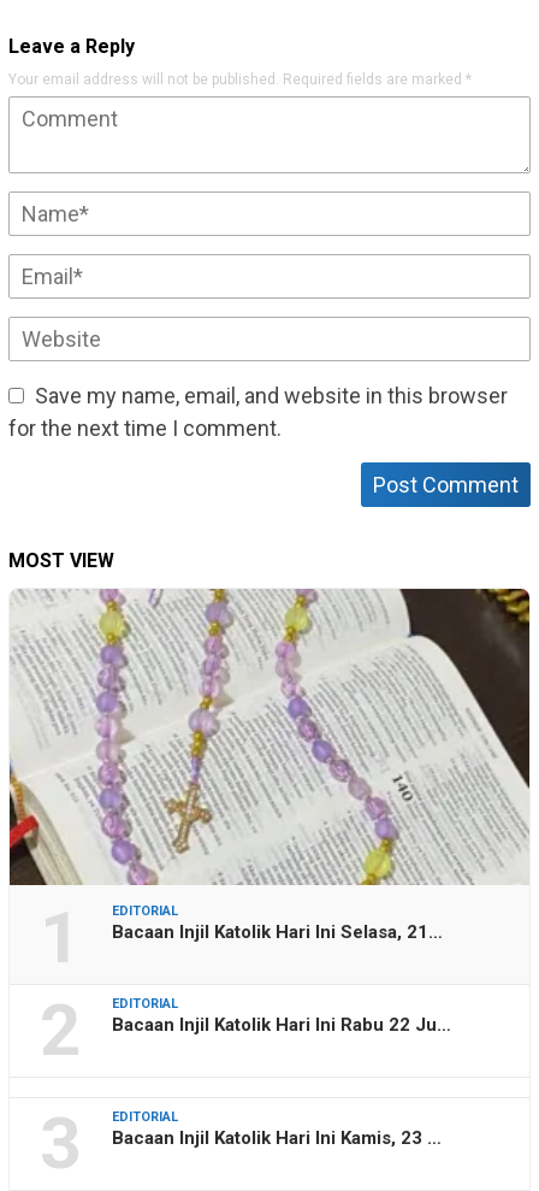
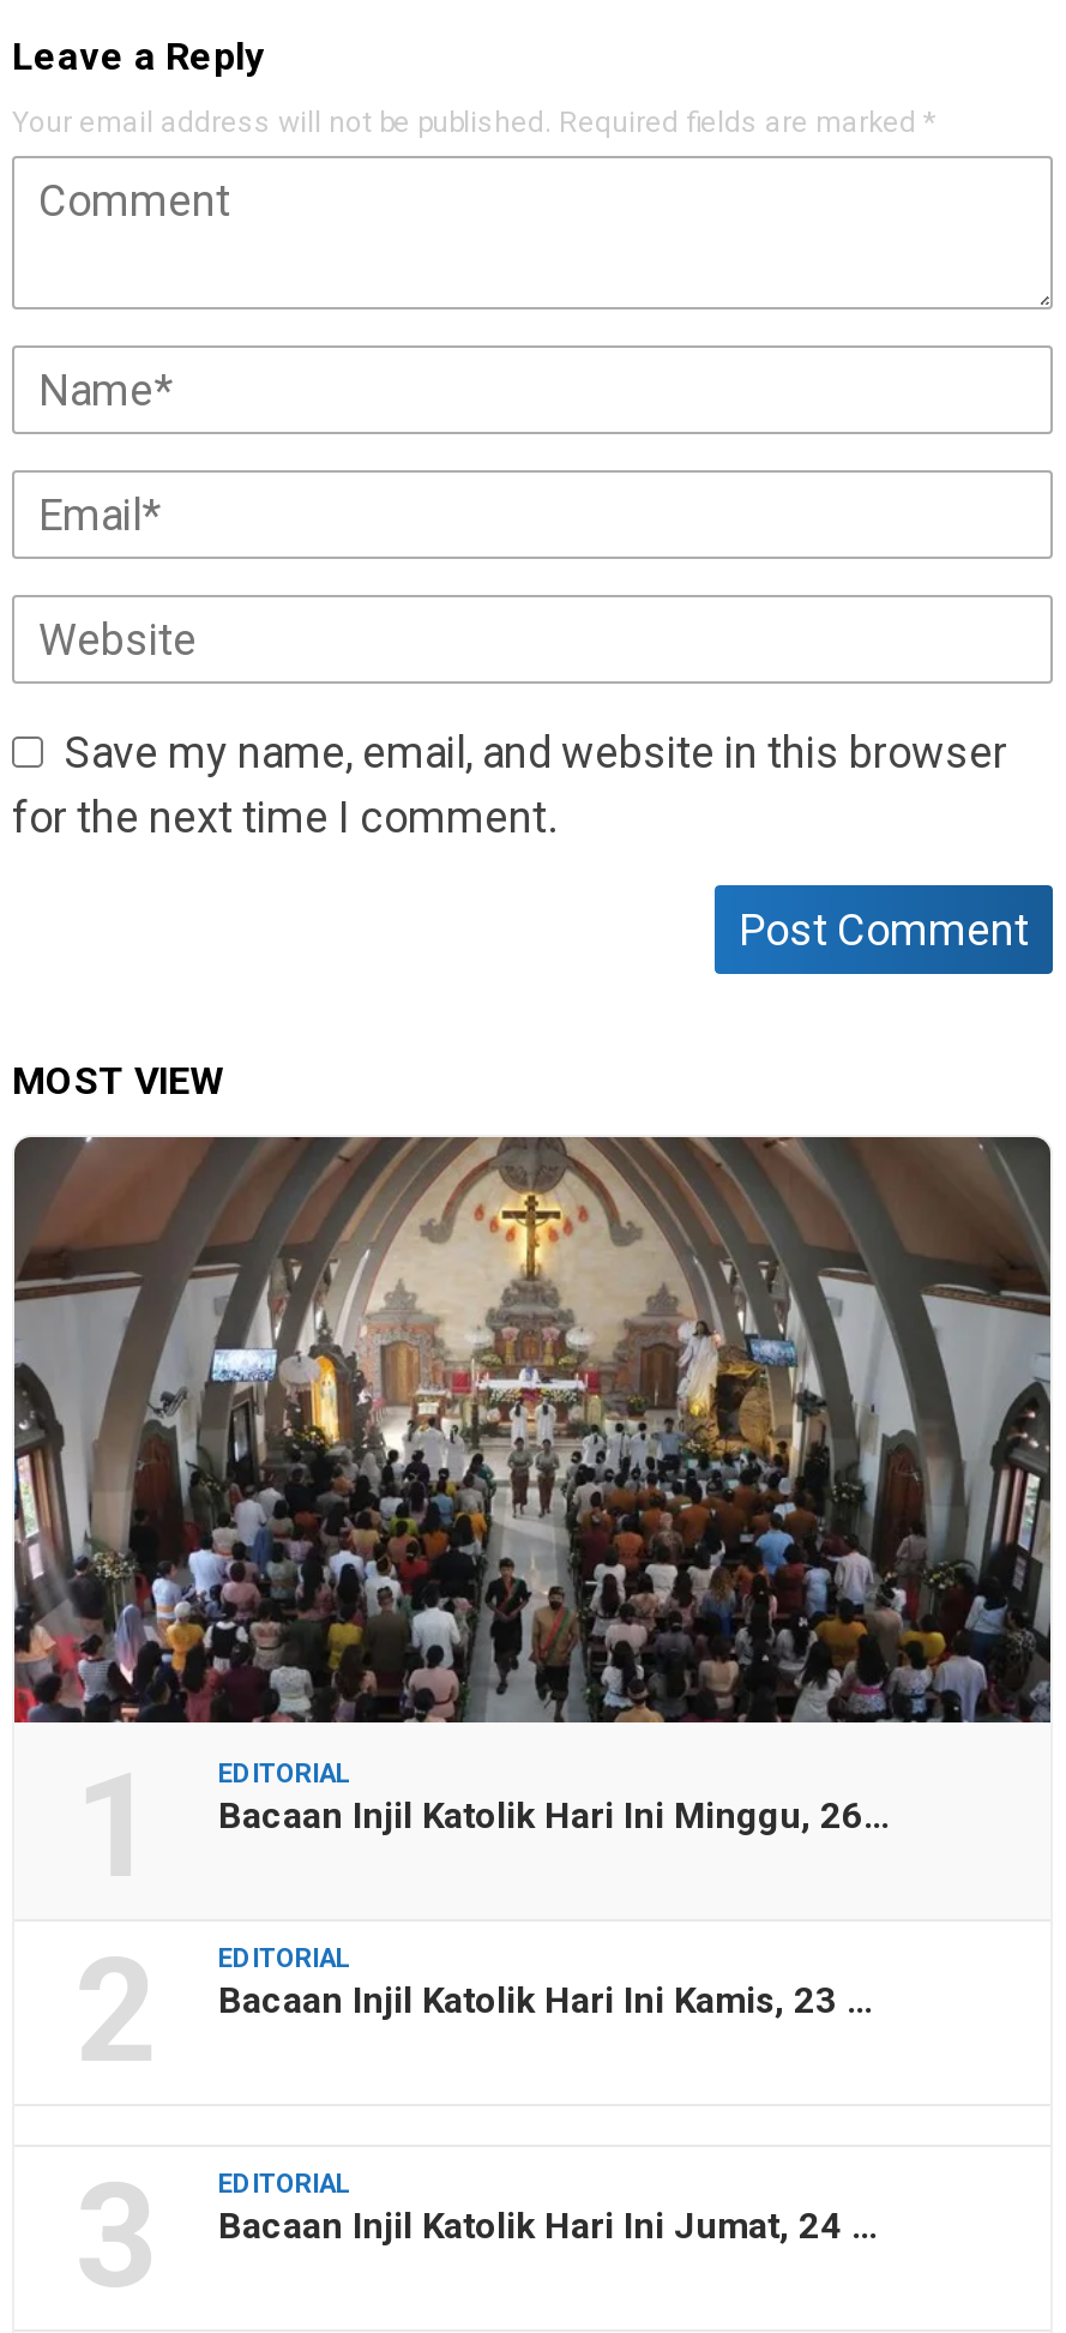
- [image]
- Bacaan Injil Katolik Hari Ini Selasa, 21…
+ [image]
+ Bacaan Injil Katolik Hari Ini Minggu, 26…

- Bacaan Injil Katolik Hari Ini Rabu 22 Ju…

moved up: Bacaan Injil Katolik Hari Ini Kamis, 23 …

+ Bacaan Injil Katolik Hari Ini Jumat, 24 …
